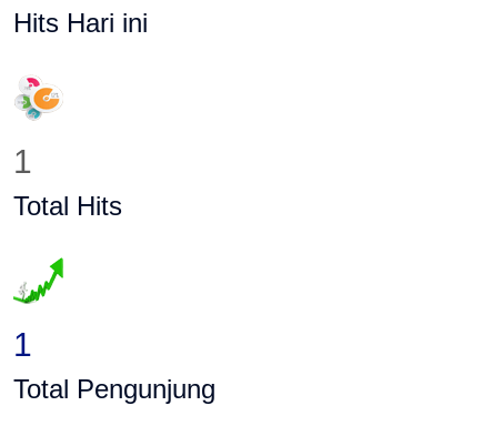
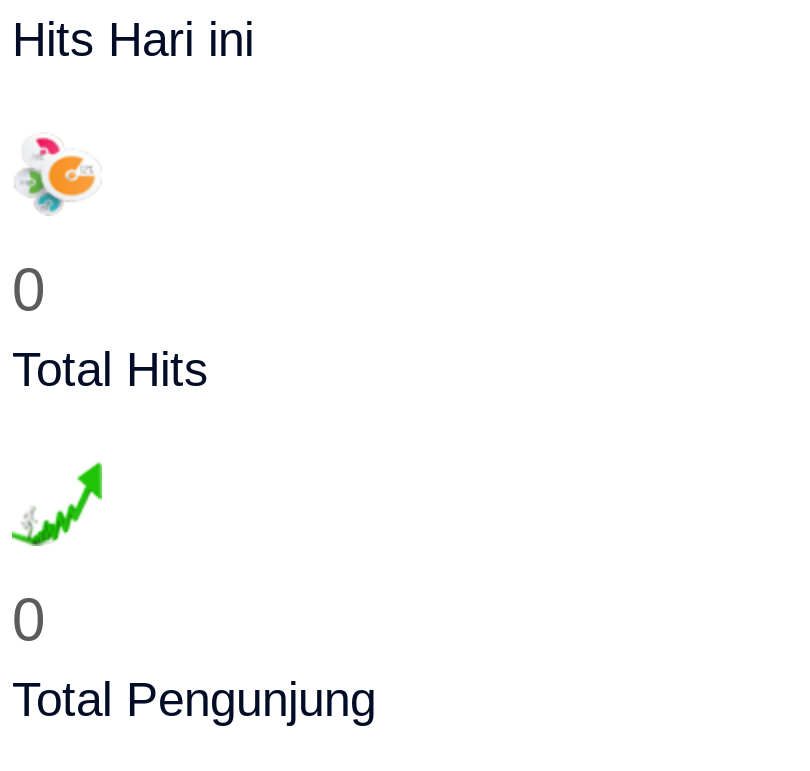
- 1
+ 0

- 1
+ 0
